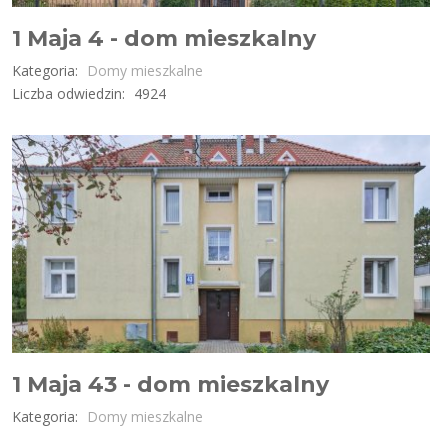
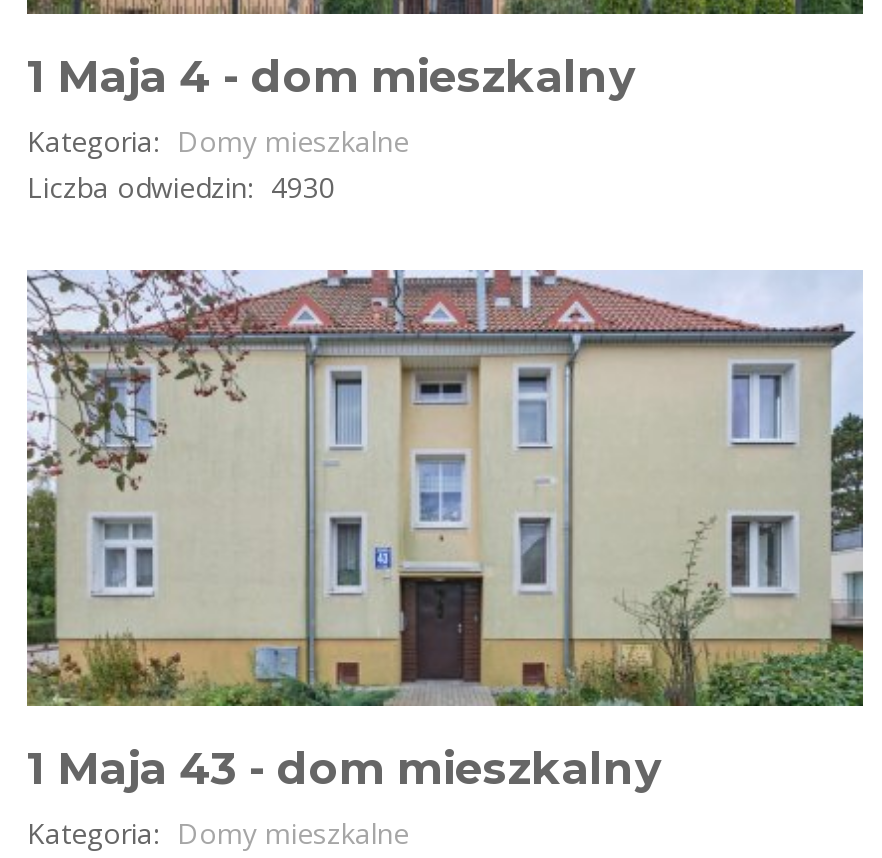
- Liczba odwiedzin: 4924
+ Liczba odwiedzin: 4930
